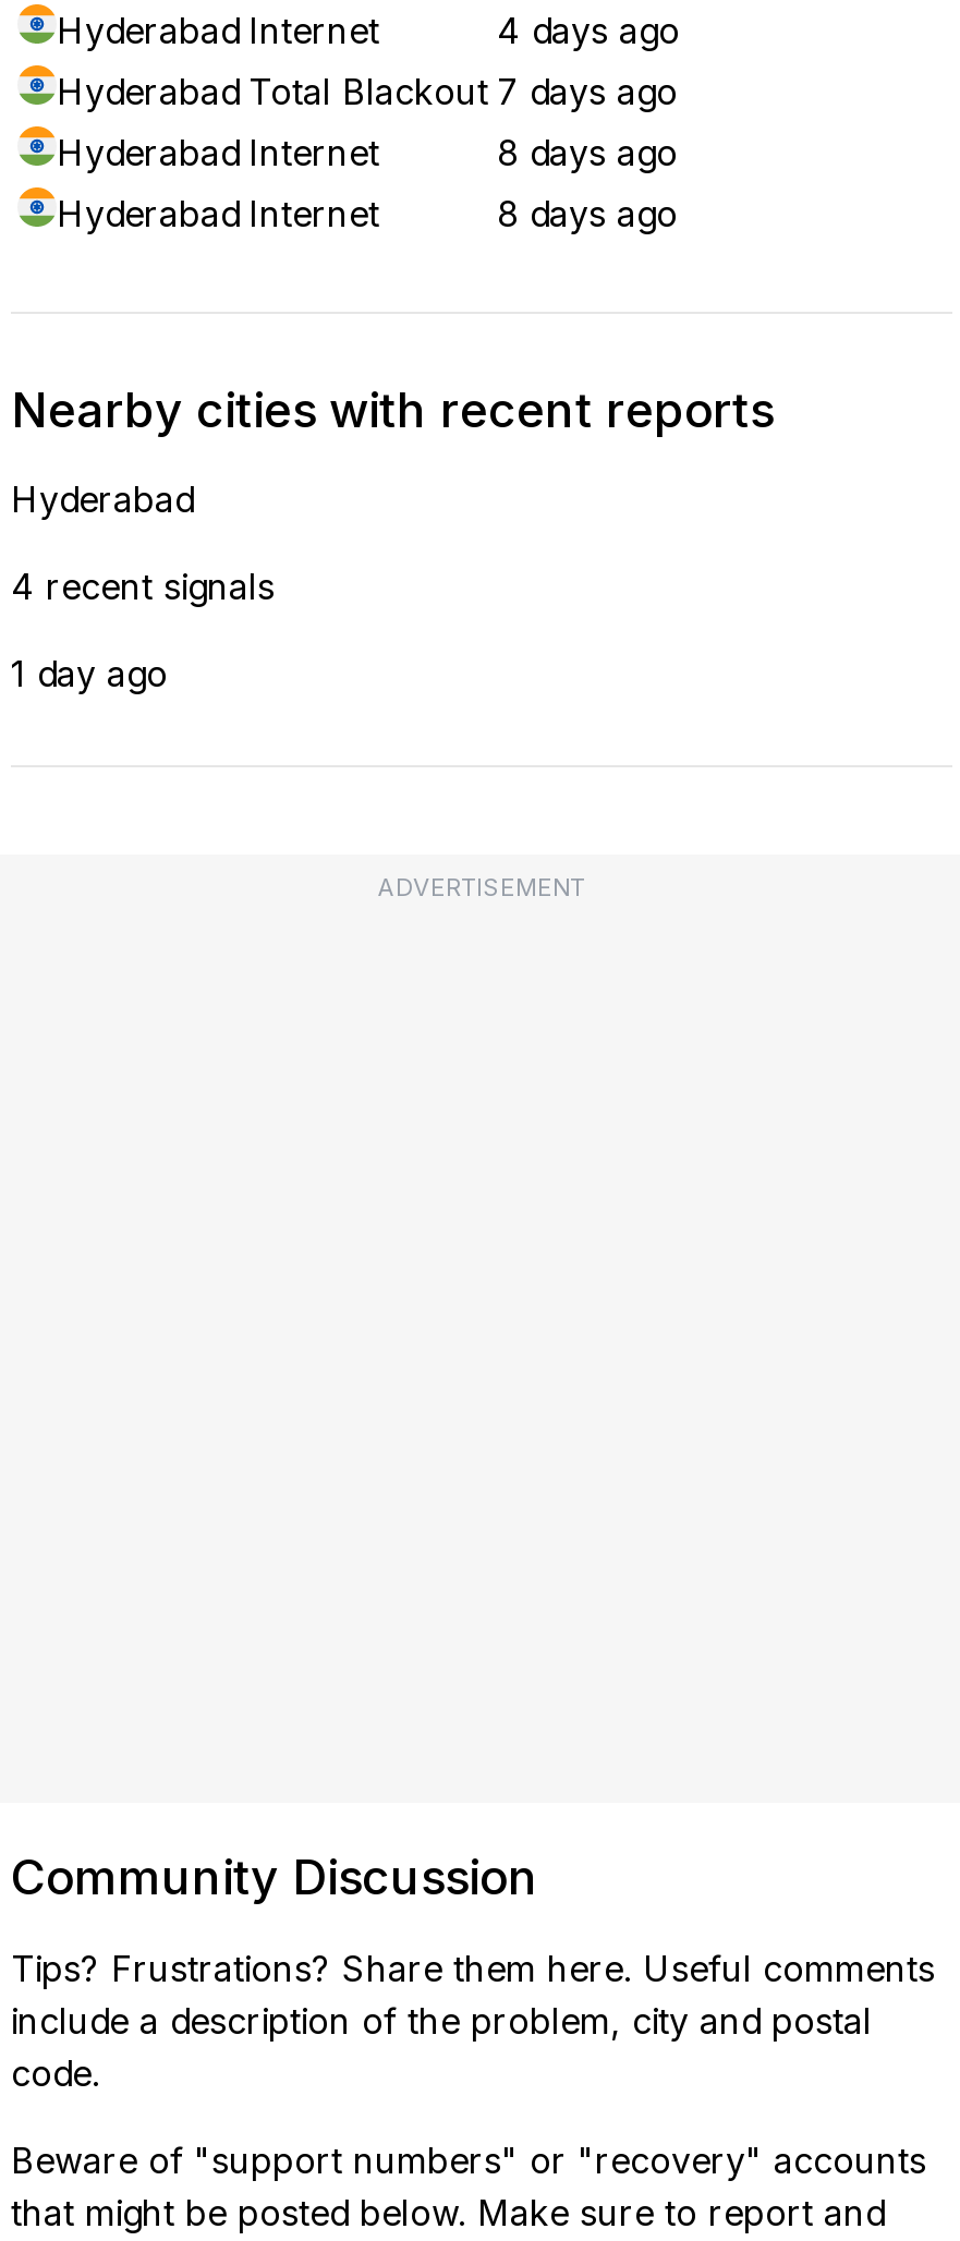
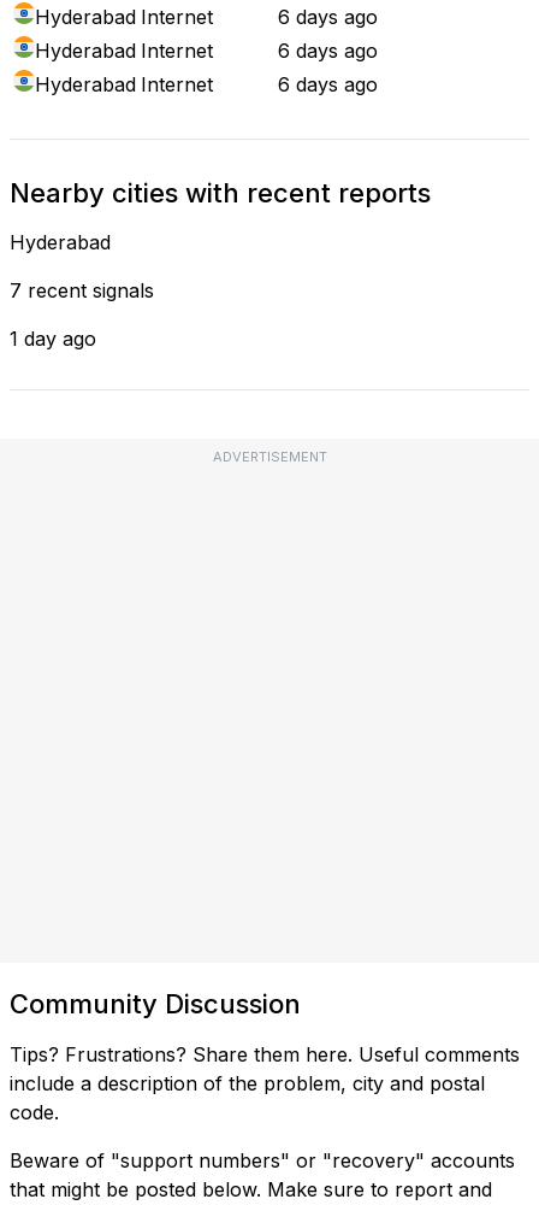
- 4 days ago
- Hyderabad Total Blackout 7 days ago
+ 6 days ago

- 8 days ago
+ 6 days ago

- 8 days ago
+ 6 days ago

- 4 recent signals
+ 7 recent signals
